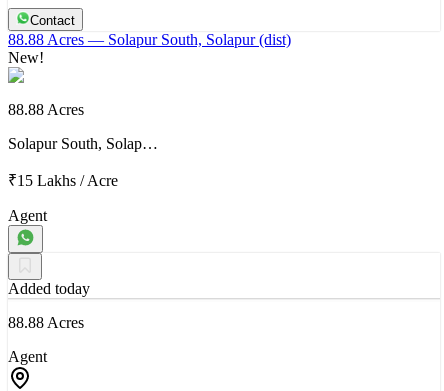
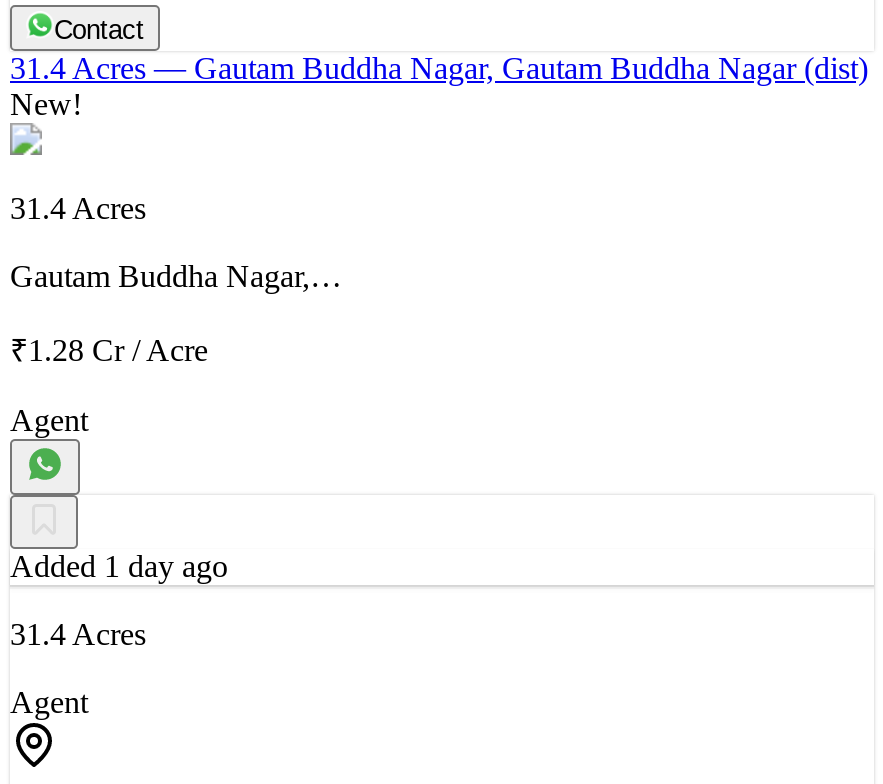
- 88.88 Acres— Solapur South, Solapur (dist)
+ 31.4 Acres— Gautam Buddha Nagar, Gautam Buddha Nagar (dist)

- 88.88 Acres
+ 31.4 Acres

- Solapur South, Solap…
+ Gautam Buddha Nagar,…

- ₹15 Lakhs / Acre
+ ₹1.28 Cr / Acre

- Added today
+ Added 1 day ago

- 88.88 Acres
+ 31.4 Acres
